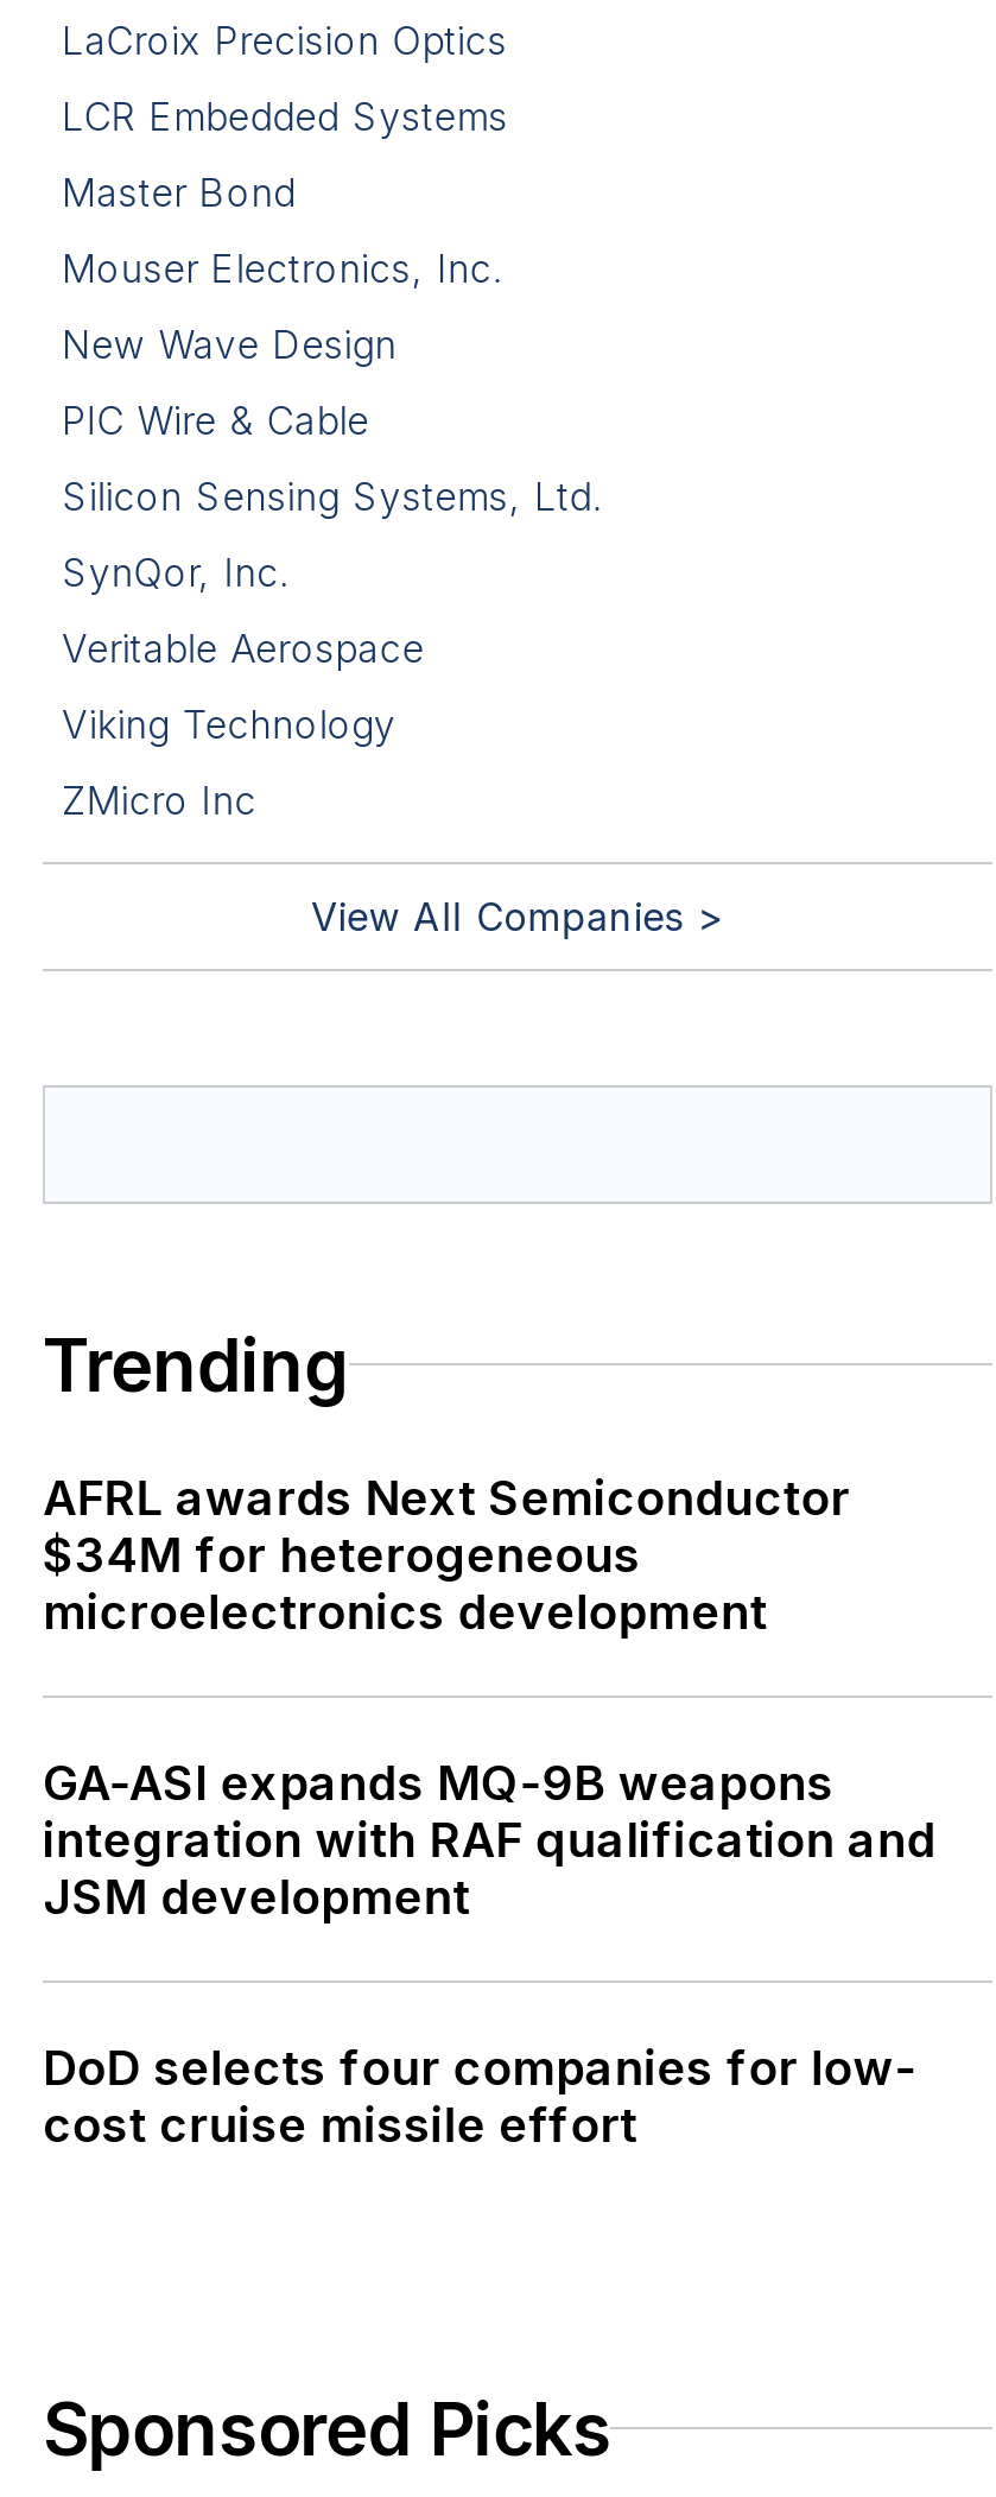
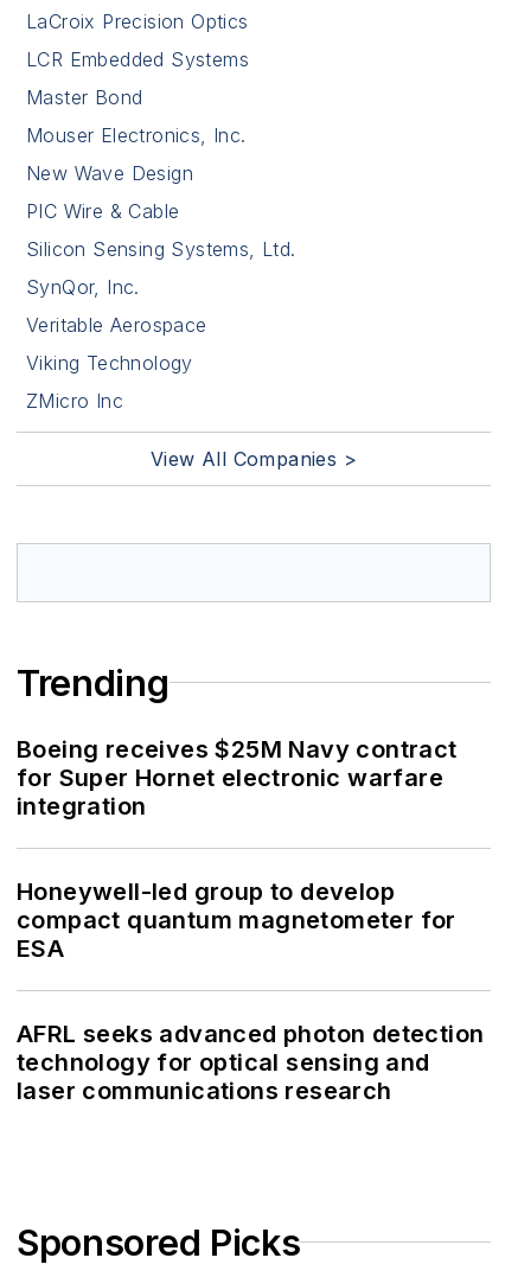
- AFRL awards Next Semiconductor
- $34M for heterogeneous
- microelectronics development
+ Boeing receives $25M Navy contract
+ for Super Hornet electronic warfare
+ integration

- GA-ASI expands MQ-9B weapons
- integration with RAF qualification and
- JSM development
+ Honeywell-led group to develop
+ compact quantum magnetometer for
+ ESA

- DoD selects four companies for low-
- cost cruise missile effort
+ AFRL seeks advanced photon detection
+ technology for optical sensing and
+ laser communications research
